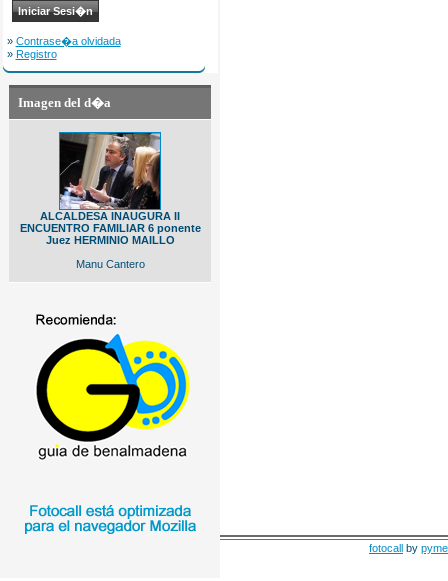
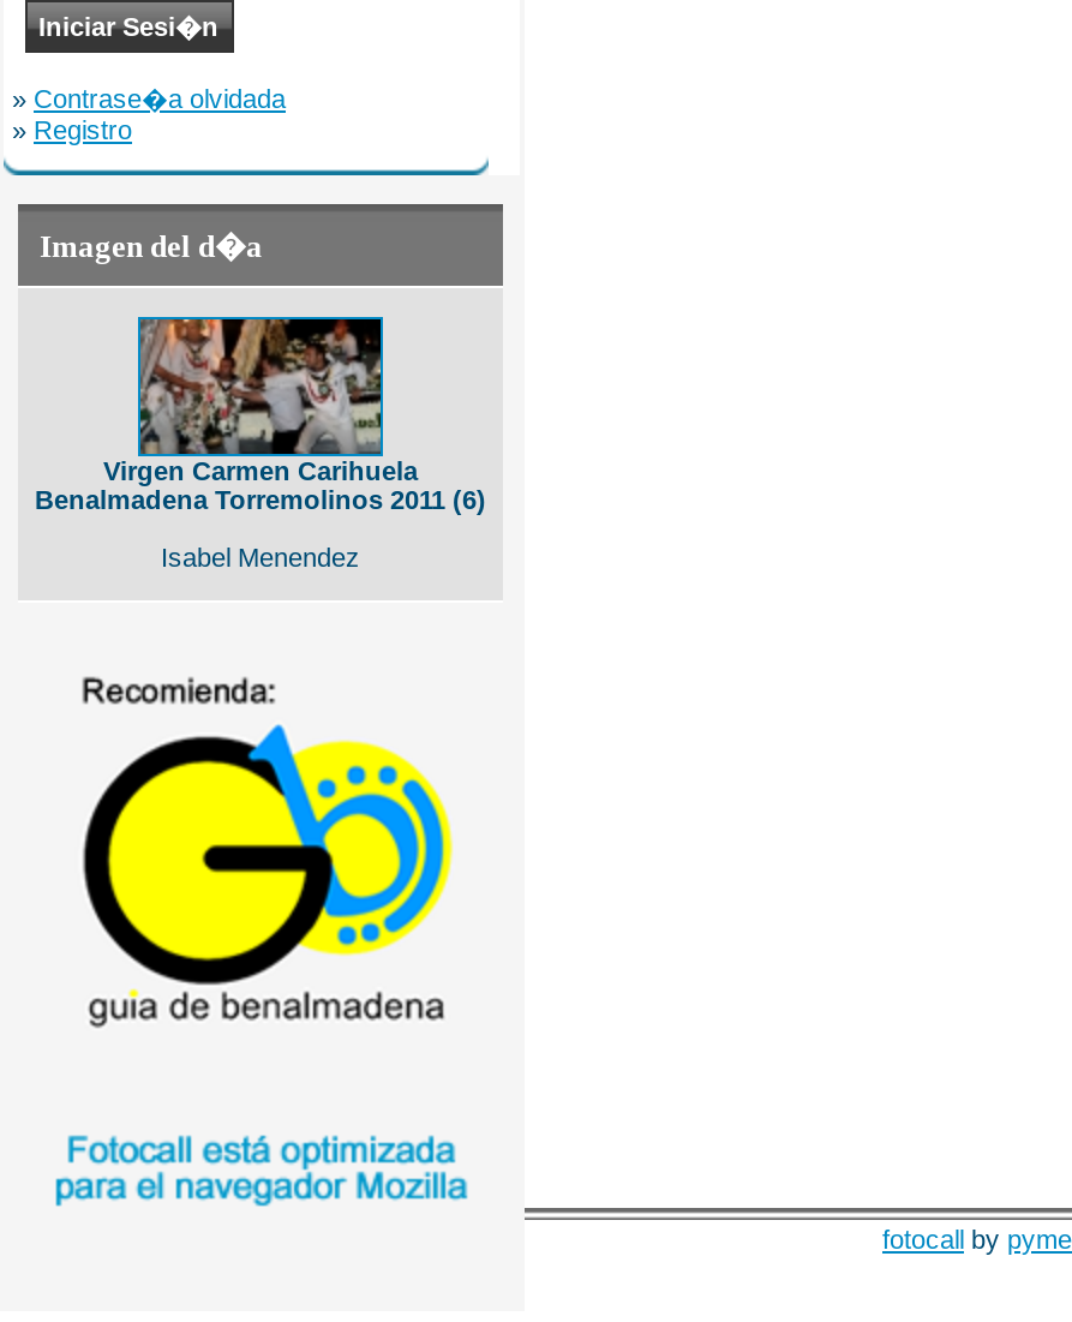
- [image]
- ALCALDESA INAUGURA II
- ENCUENTRO FAMILIAR 6 ponente
- Juez HERMINIO MAILLO
+ [image]
+ Virgen Carmen Carihuela
+ Benalmadena Torremolinos 2011 (6)

- Manu Cantero
+ Isabel Menendez
